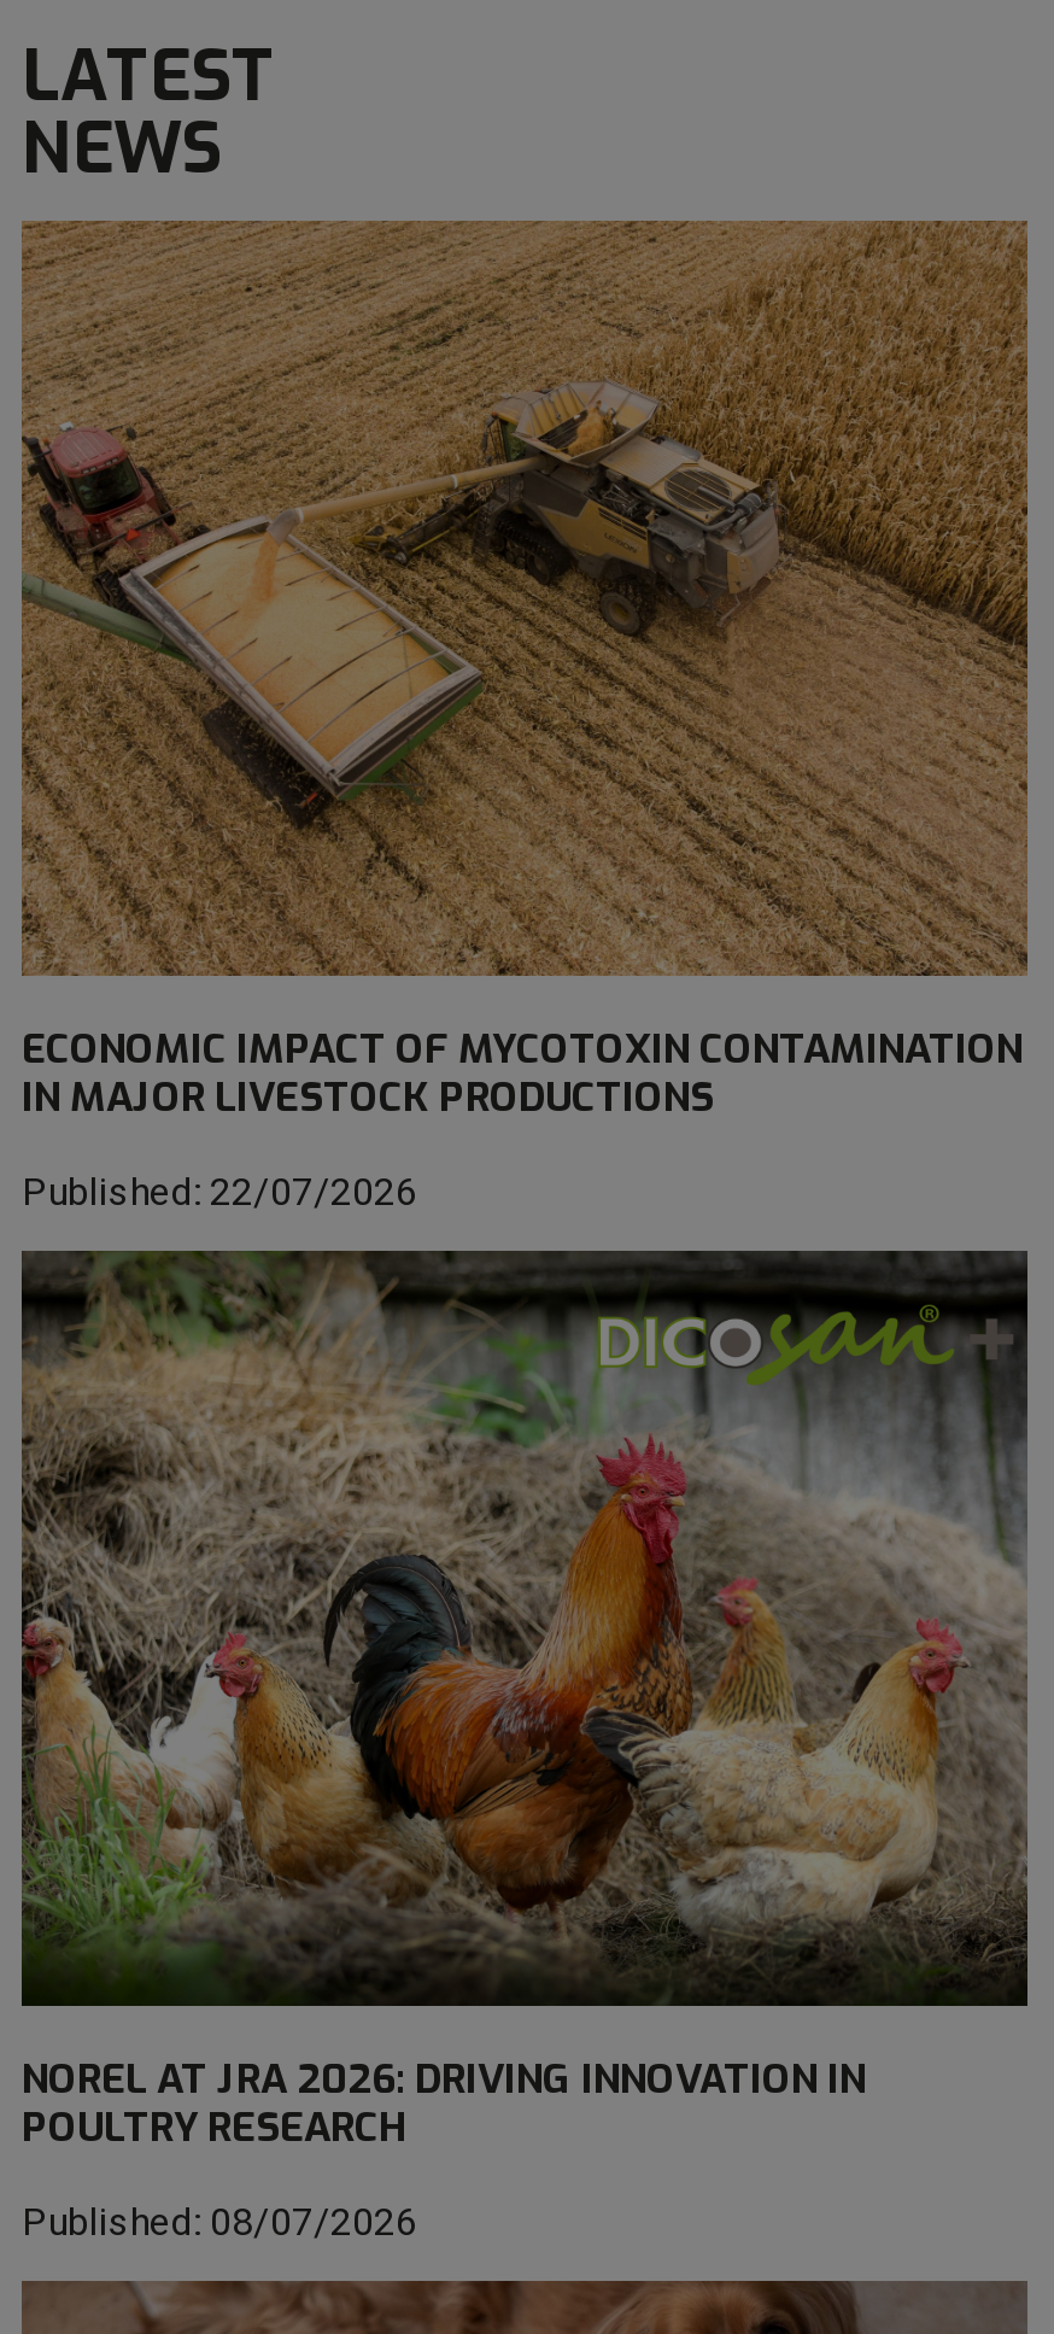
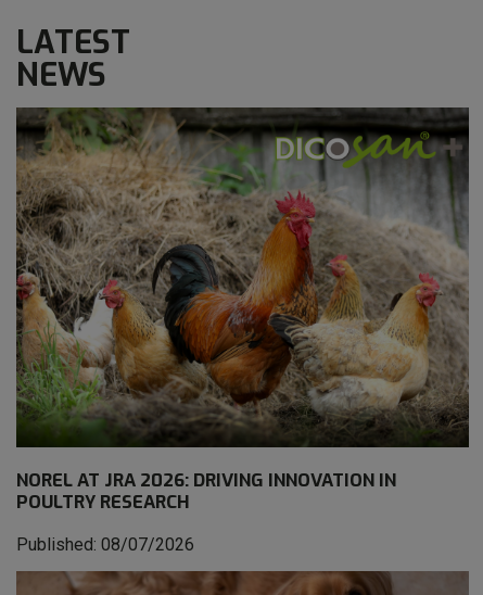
- [image]
- ECONOMIC IMPACT OF MYCOTOXIN CONTAMINATION
- IN MAJOR LIVESTOCK PRODUCTIONS
- Published: 22/07/2026
